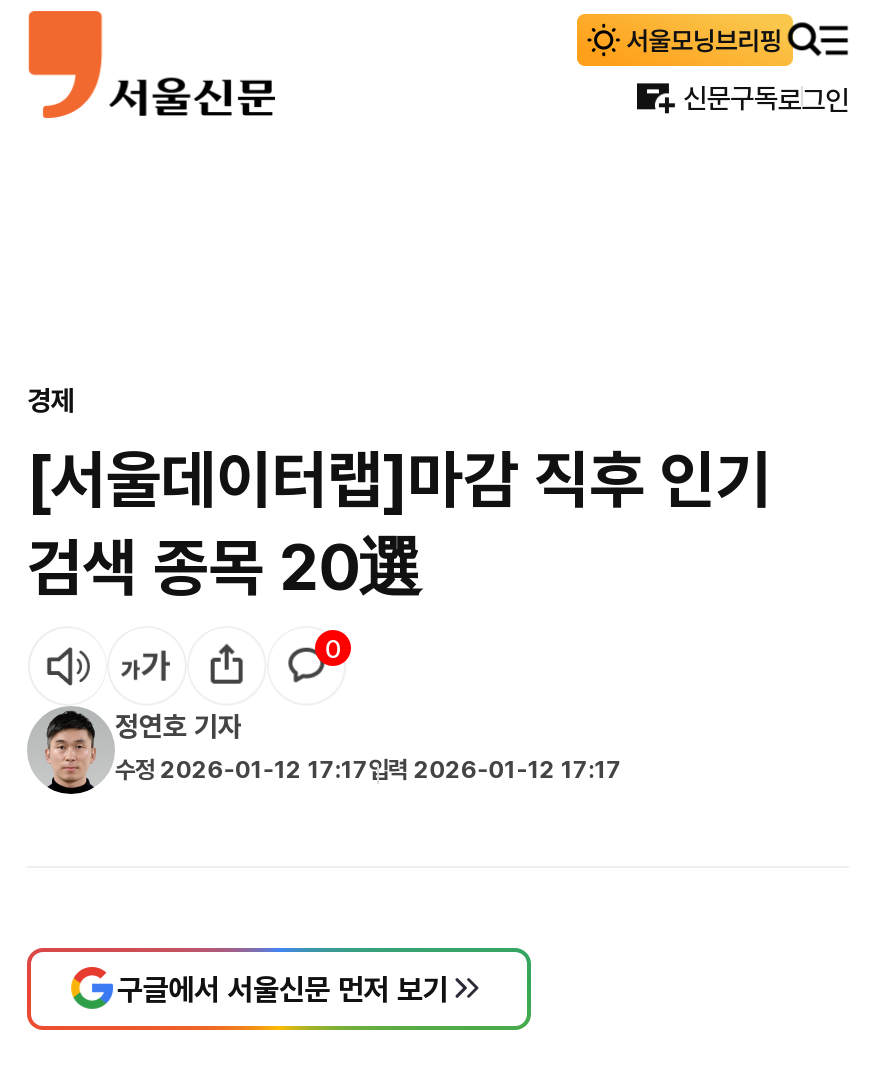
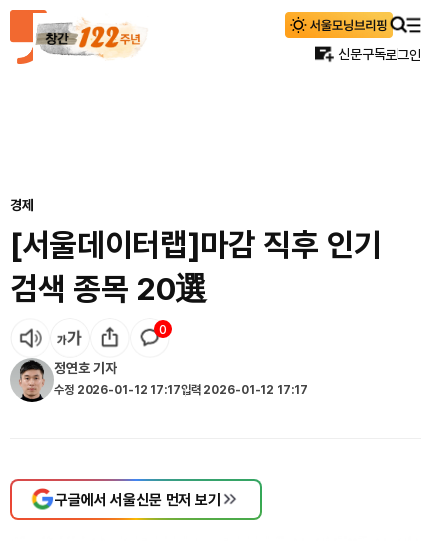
- [image]
+ [image]
